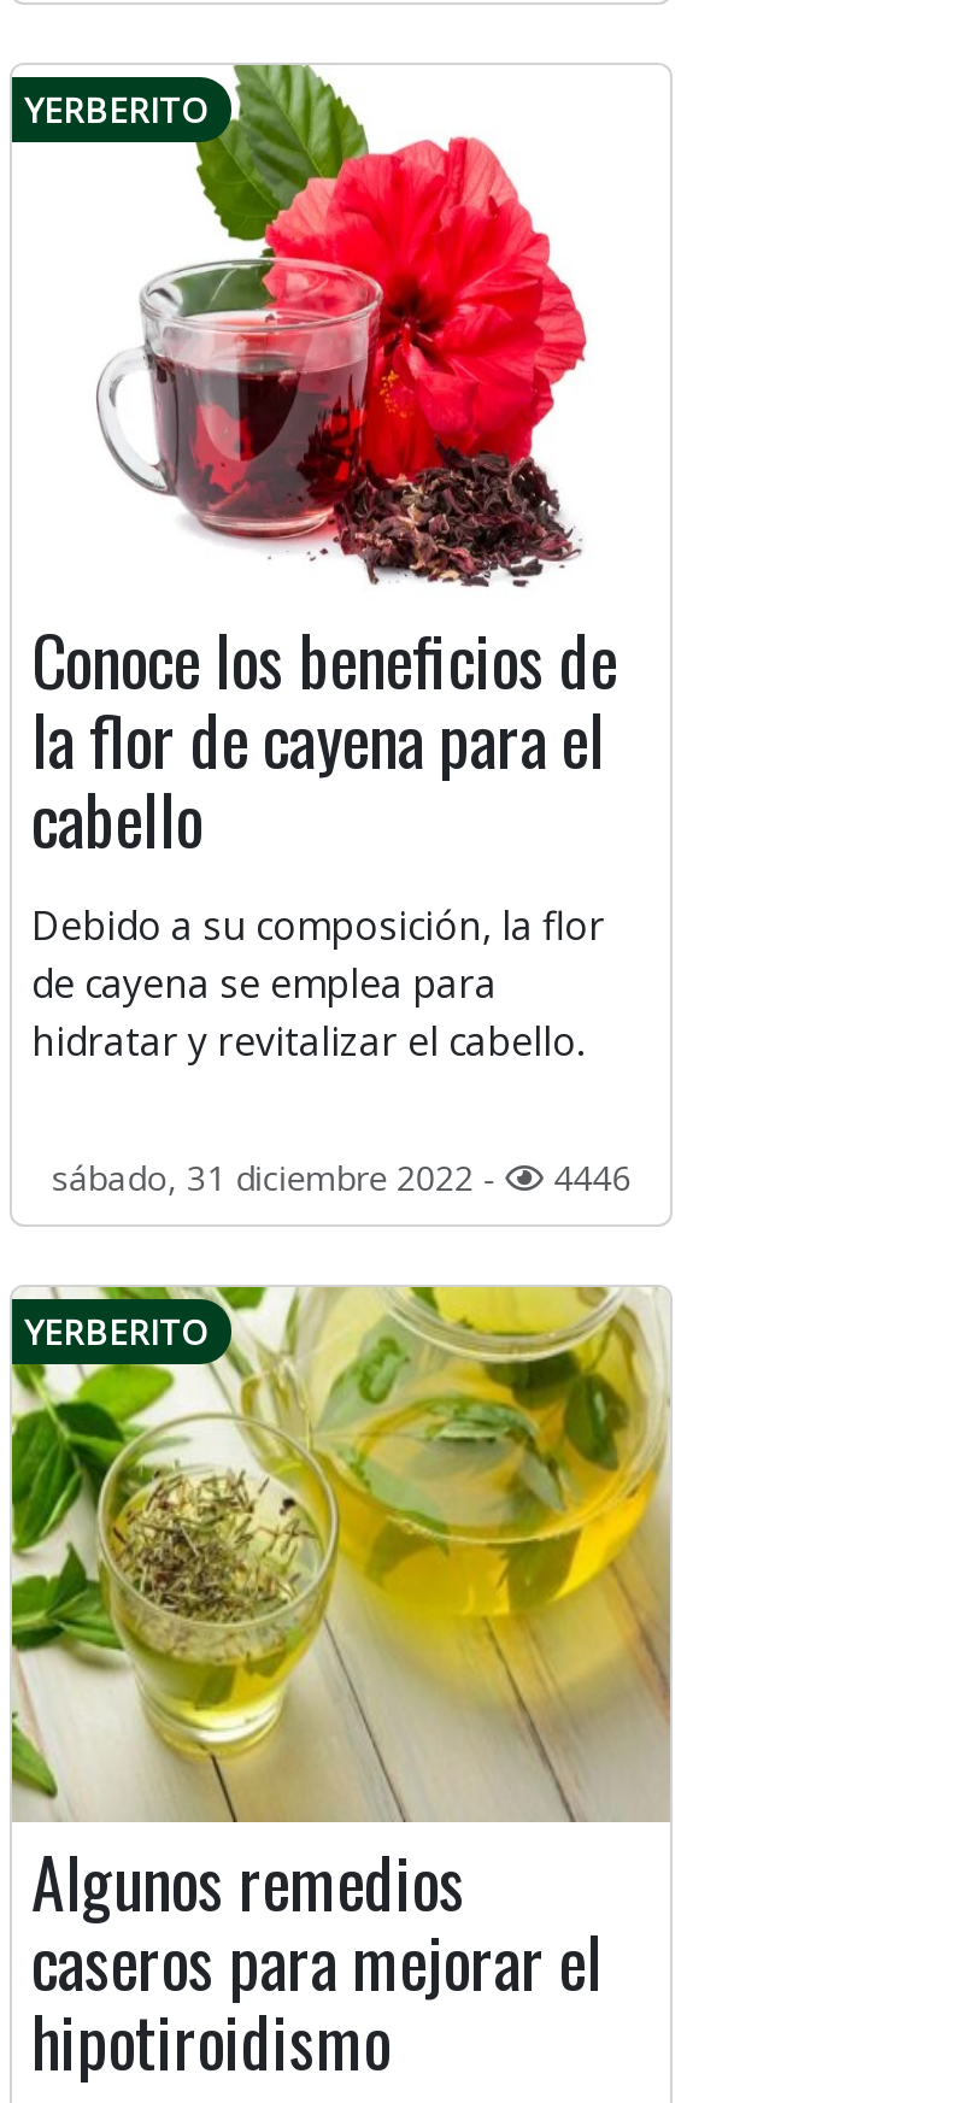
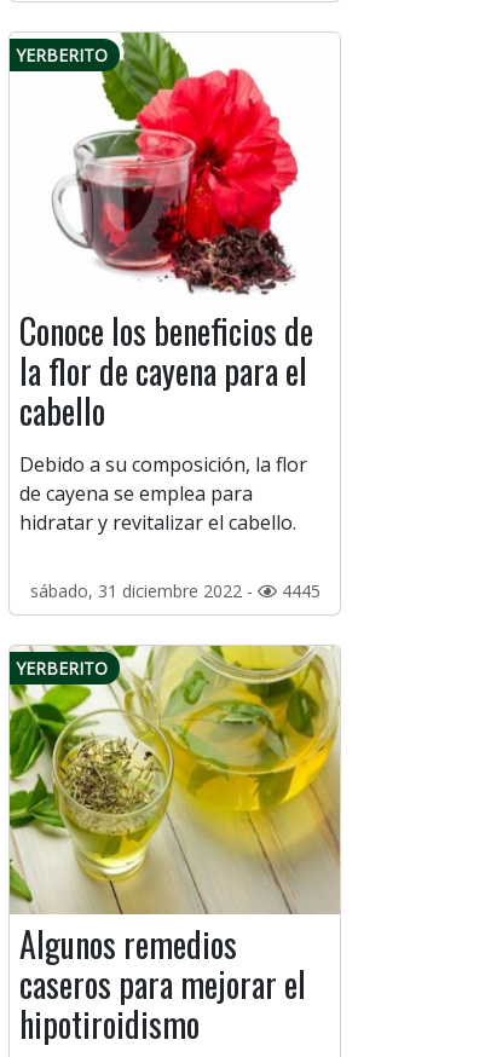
- sábado, 31 diciembre 2022 - 4446
+ sábado, 31 diciembre 2022 - 4445
